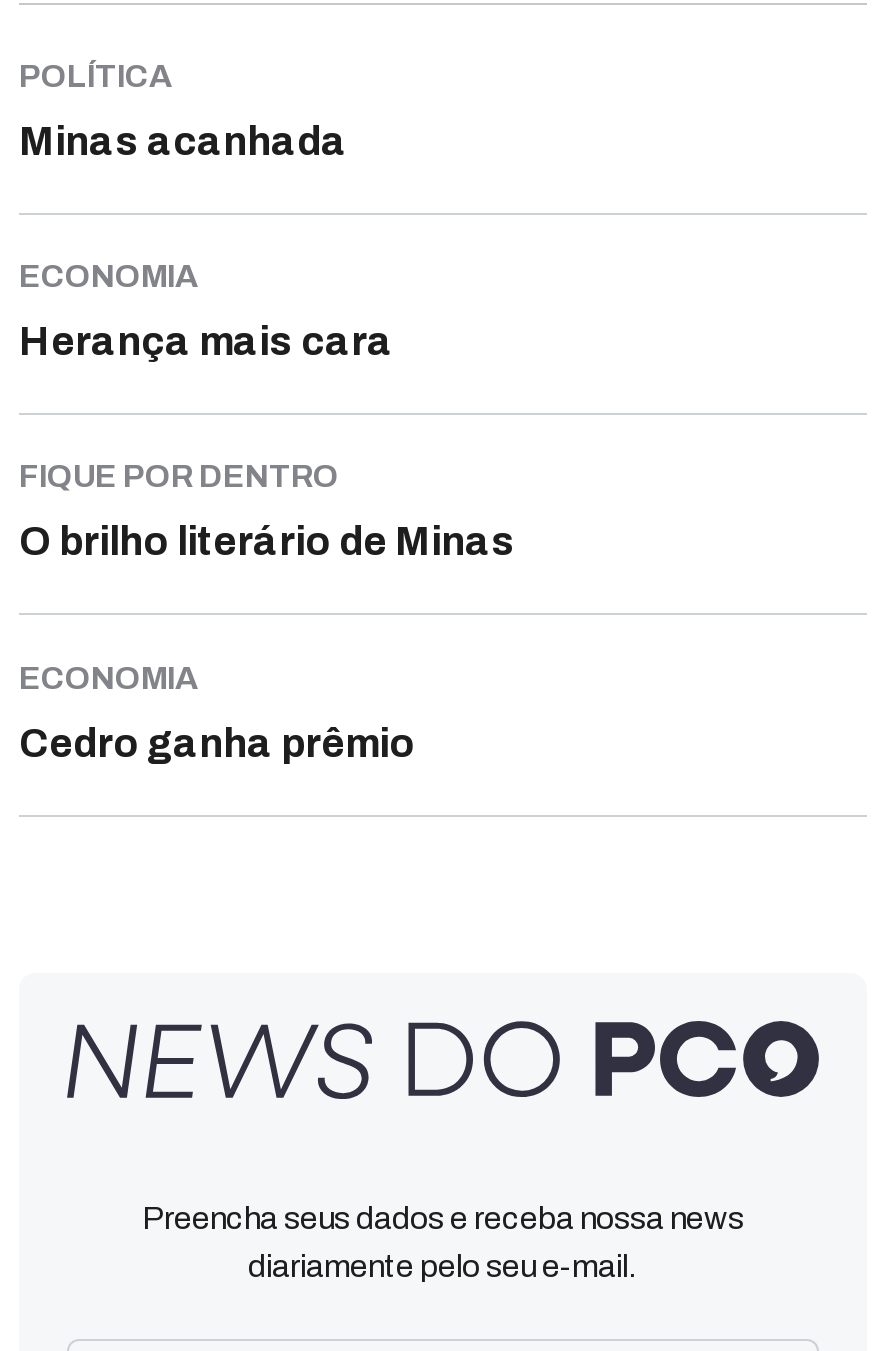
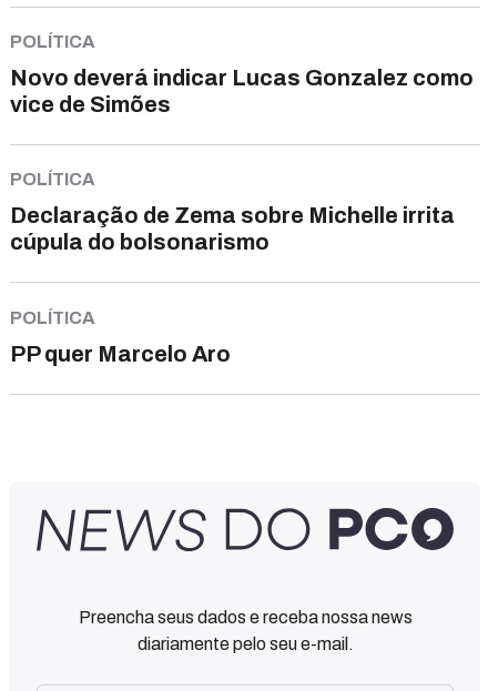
- Minas acanhada
- ECONOMIA
- Herança mais cara
- FIQUE POR DENTRO
- O brilho literário de Minas
- ECONOMIA
- Cedro ganha prêmio
+ Novo deverá indicar Lucas Gonzalez como
+ vice de Simões
+ POLÍTICA
+ Declaração de Zema sobre Michelle irrita
+ cúpula do bolsonarismo
+ POLÍTICA
+ PP quer Marcelo Aro
